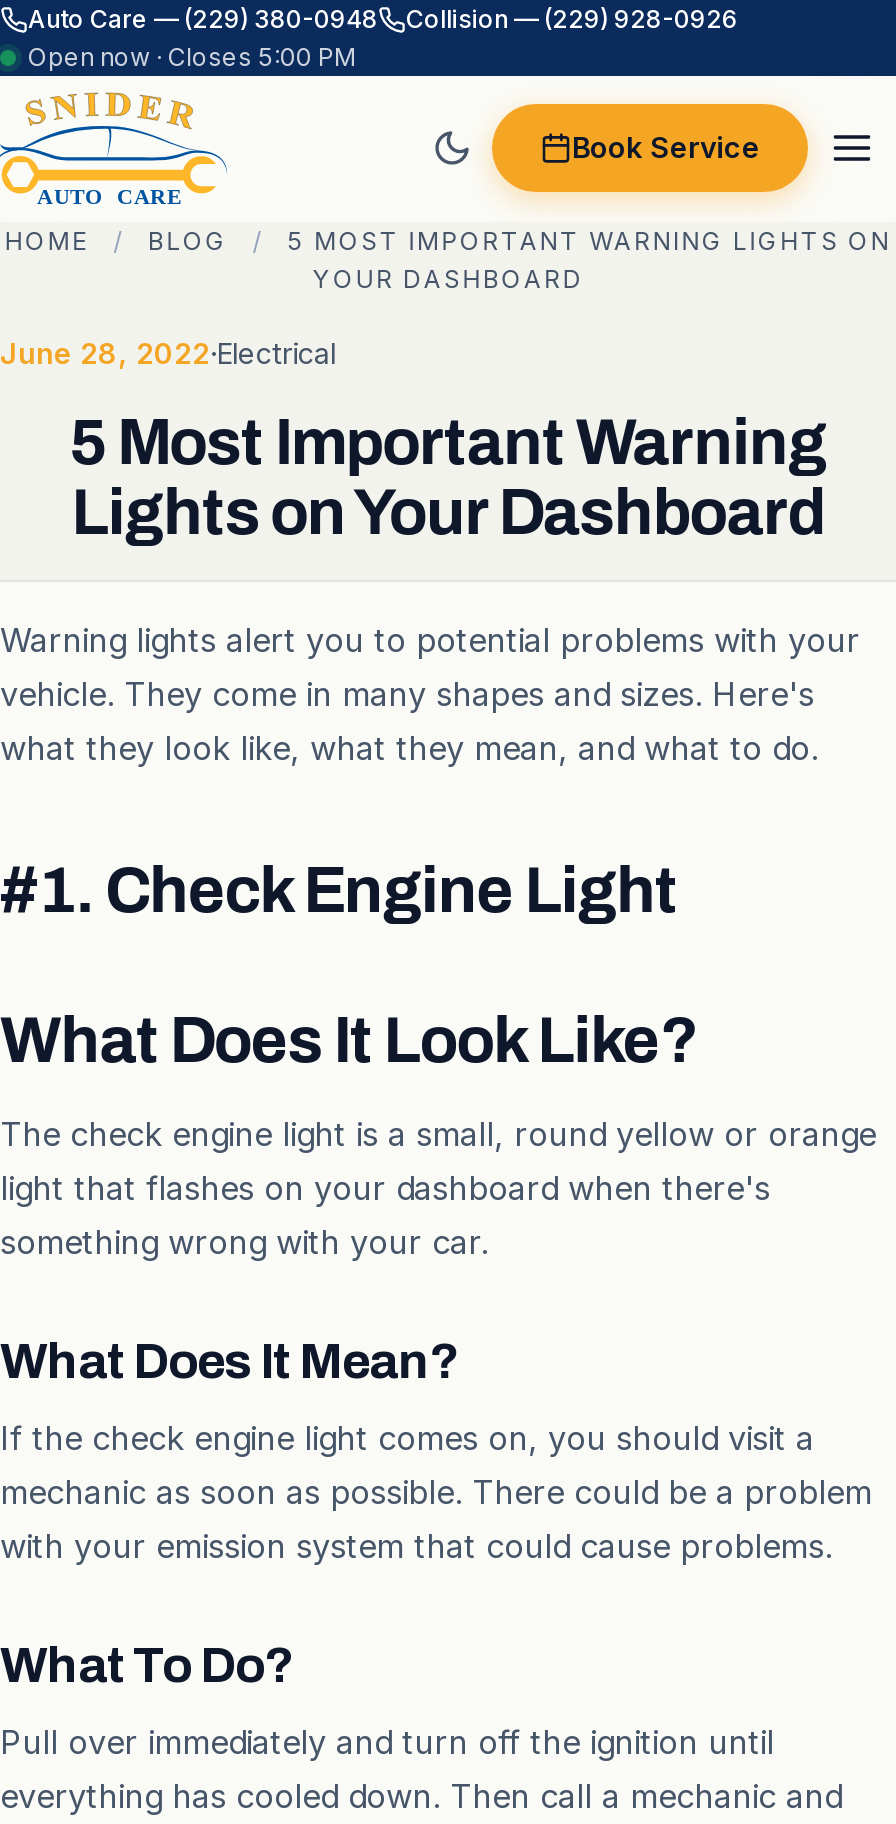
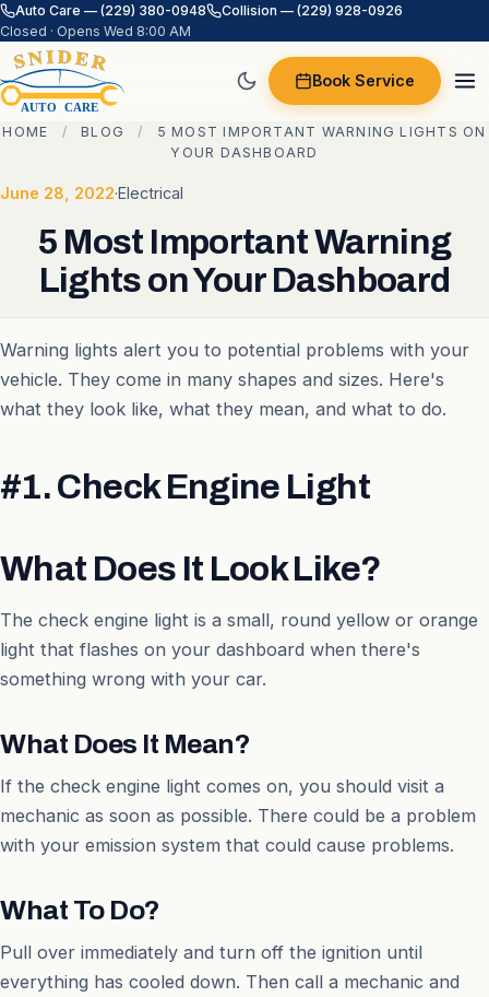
- Open now · Closes 5:00 PM
+ Closed · Opens Wed 8:00 AM
